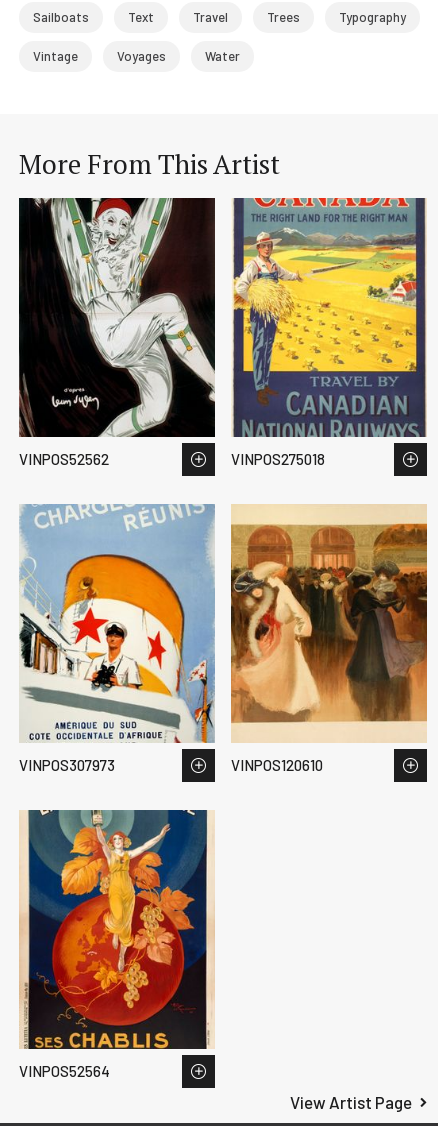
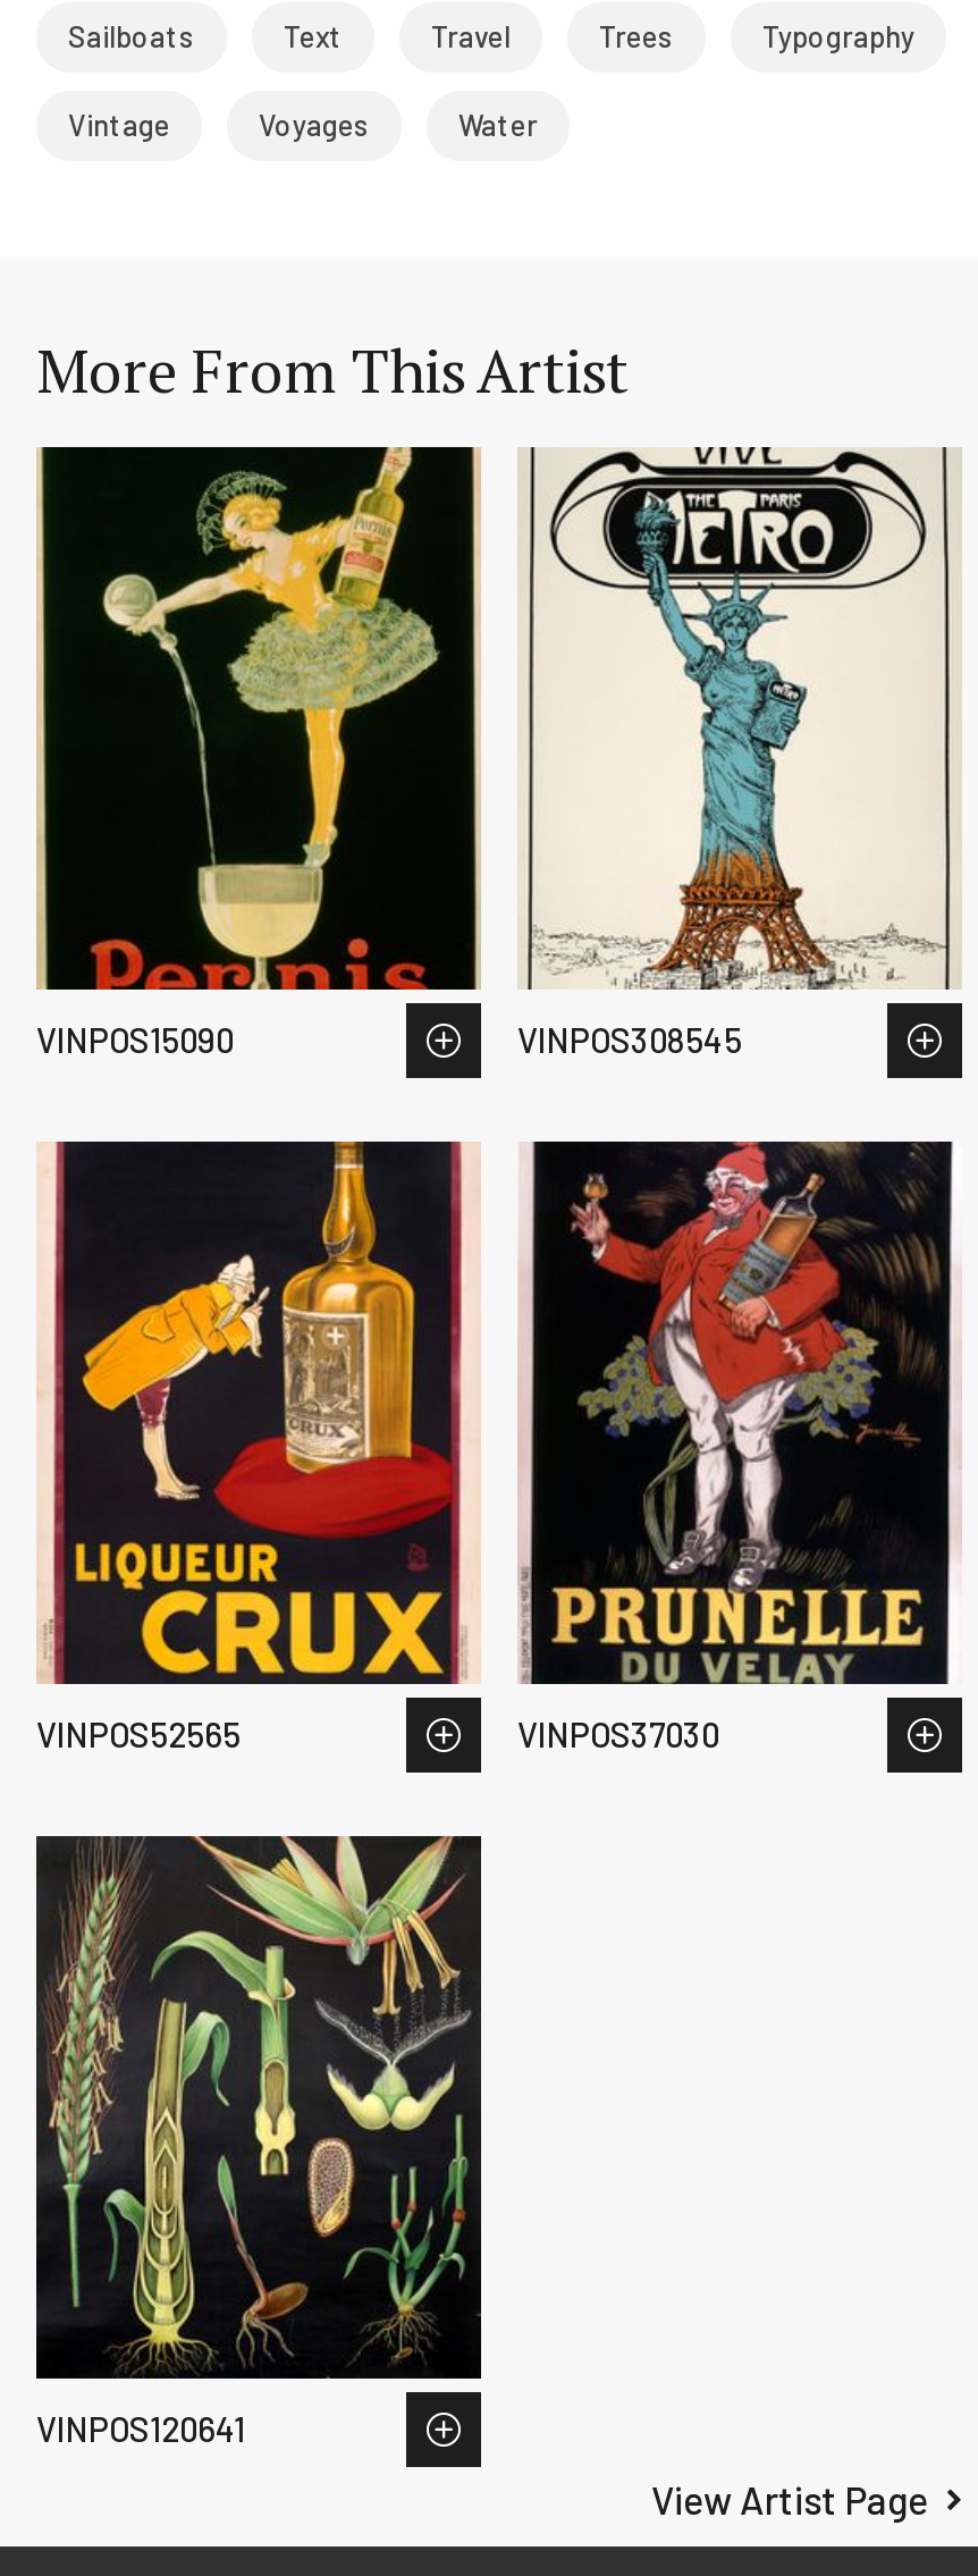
- [image]
- VINPOS52562
- VINPOS275018
+ [image]
+ VINPOS15090
+ VINPOS308545

- [image]
+ [image]

- [image]
- VINPOS307973
- VINPOS120610
+ [image]
+ VINPOS52565
+ VINPOS37030

- [image]
+ [image]

- [image]
- VINPOS52564
+ [image]
+ VINPOS120641
